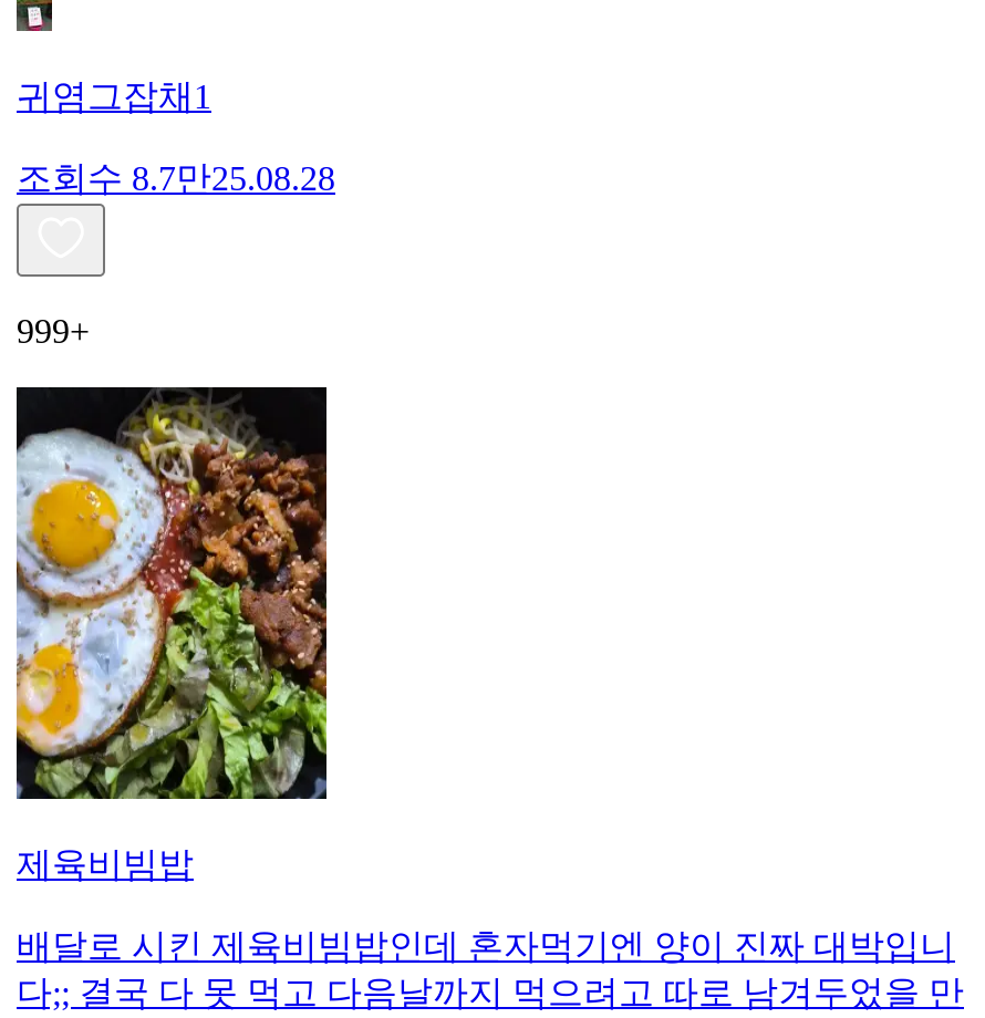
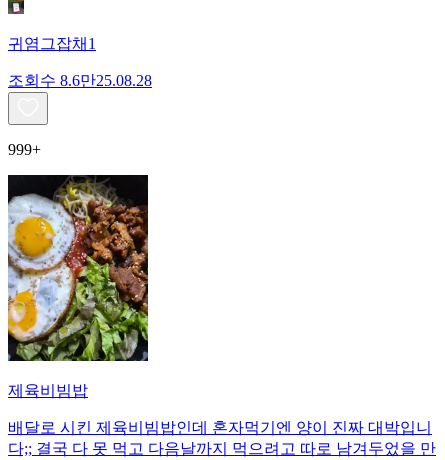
- 조회수 8.7만 25.08.28
+ 조회수 8.6만 25.08.28
